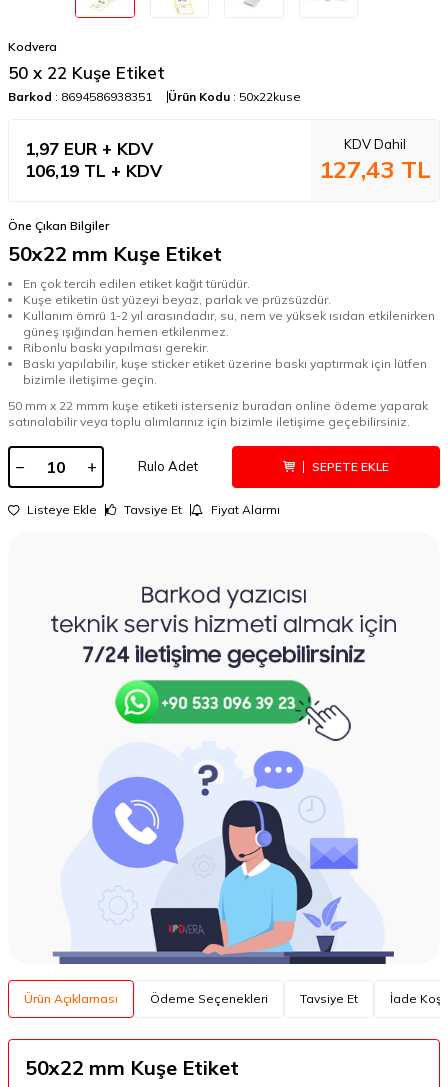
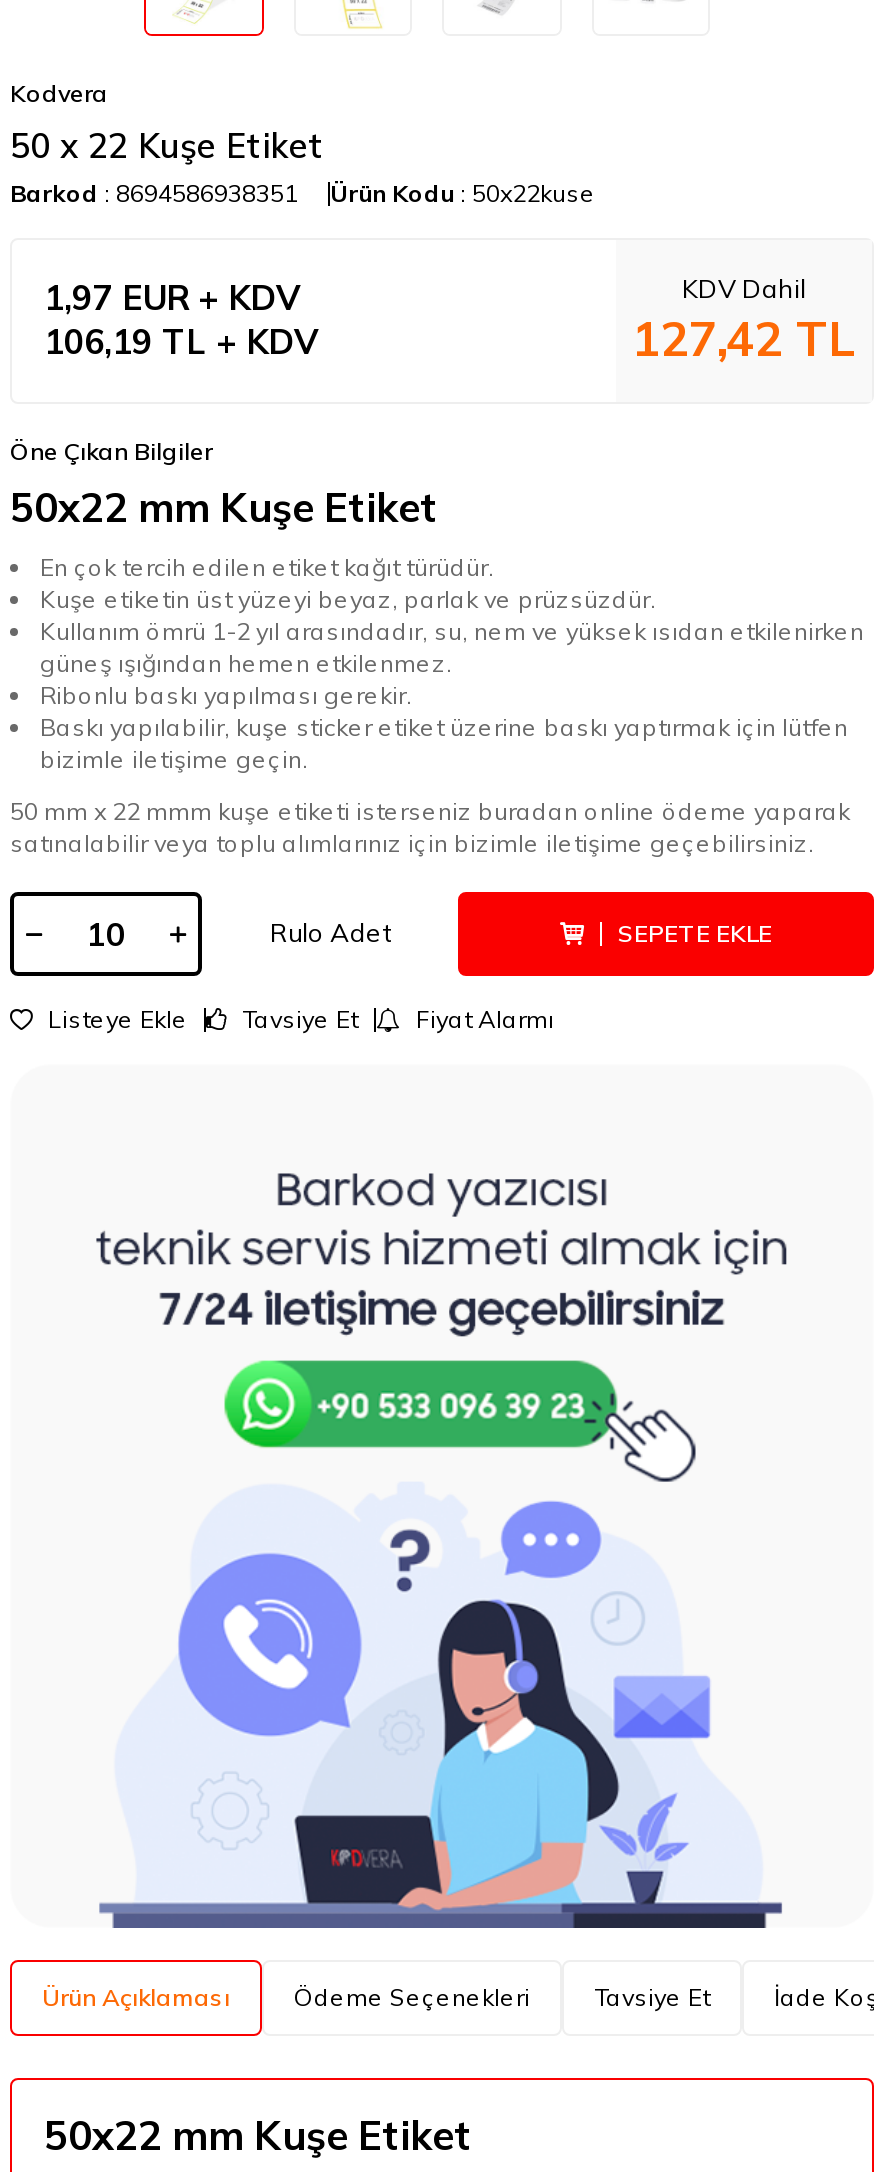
- 127,43 TL
+ 127,42 TL
